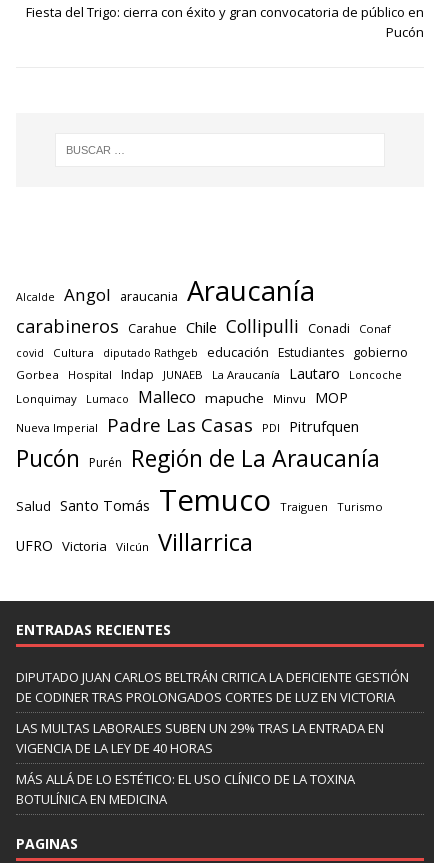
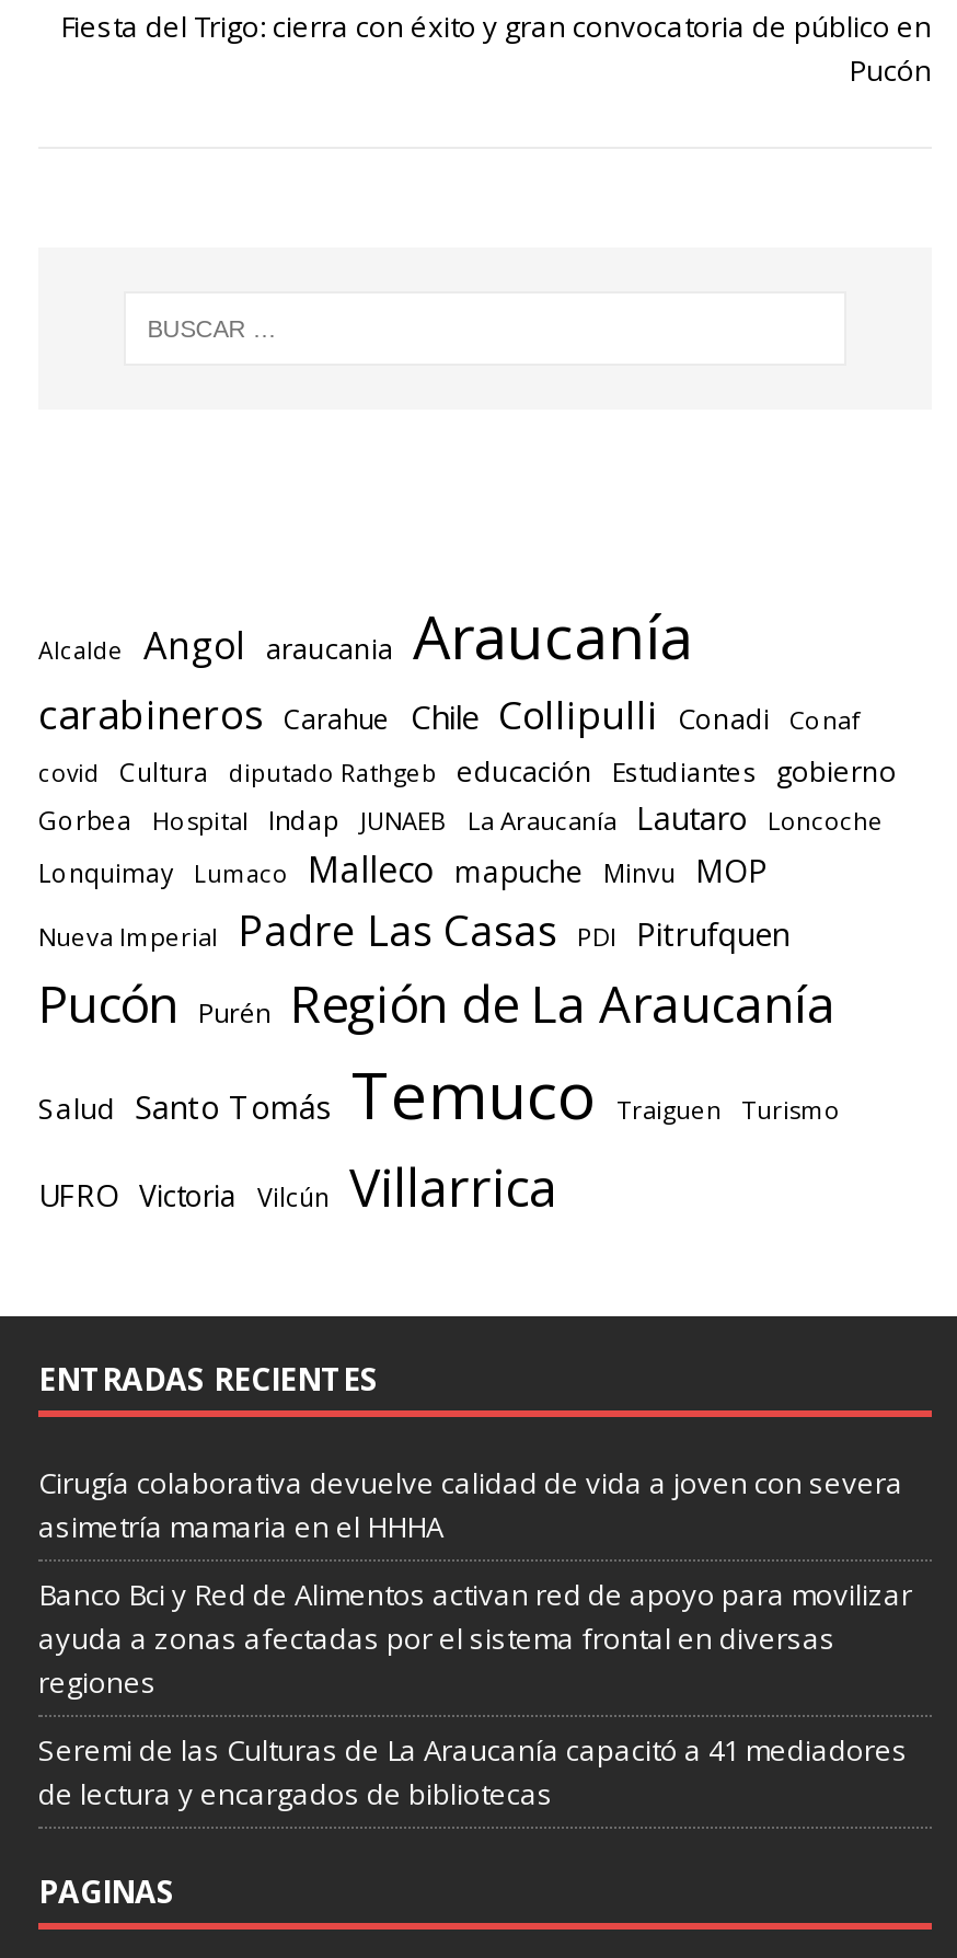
- DIPUTADO JUAN CARLOS BELTRÁN CRITICA LA DEFICIENTE GESTIÓN
- DE CODINER TRAS PROLONGADOS CORTES DE LUZ EN VICTORIA
+ Cirugía colaborativa devuelve calidad de vida a joven con severa
+ asimetría mamaria en el HHHA

- LAS MULTAS LABORALES SUBEN UN 29% TRAS LA ENTRADA EN
- VIGENCIA DE LA LEY DE 40 HORAS
+ Banco Bci y Red de Alimentos activan red de apoyo para movilizar
+ ayuda a zonas afectadas por el sistema frontal en diversas
+ regiones

- MÁS ALLÁ DE LO ESTÉTICO: EL USO CLÍNICO DE LA TOXINA
- BOTULÍNICA EN MEDICINA
+ Seremi de las Culturas de La Araucanía capacitó a 41 mediadores
+ de lectura y encargados de bibliotecas
